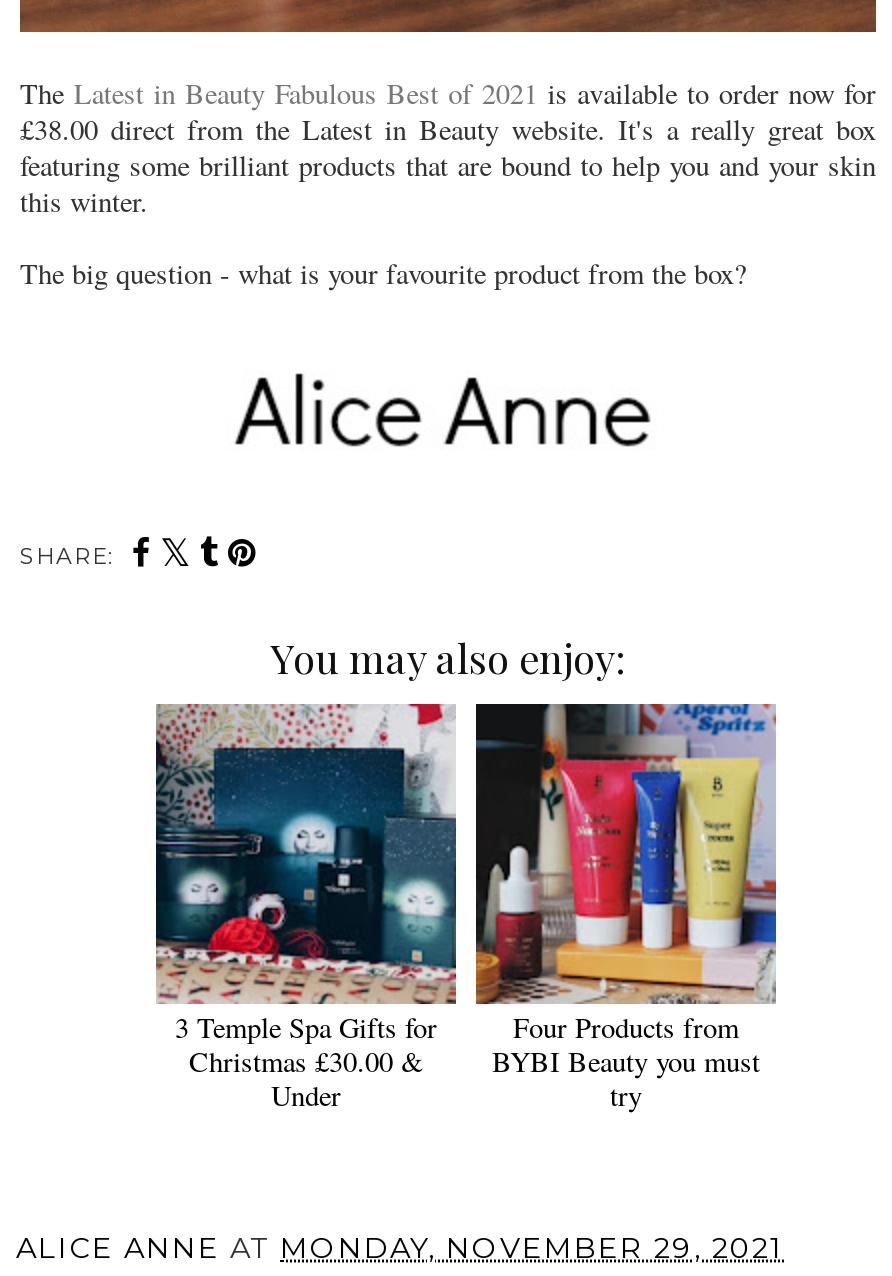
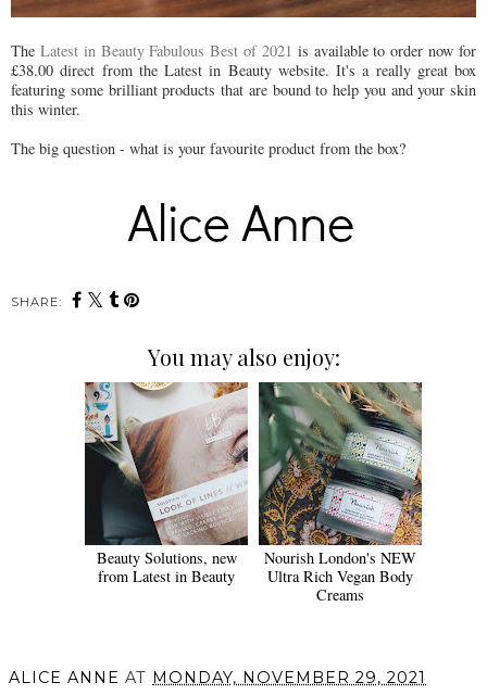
- [image]
- 3 Temple Spa Gifts for
- Christmas £30.00 &
- Under
+ [image]
+ Beauty Solutions, new
+ from Latest in Beauty

- [image]
- Four Products from
- BYBI Beauty you must
- try
+ [image]
+ Nourish London's NEW
+ Ultra Rich Vegan Body
+ Creams
